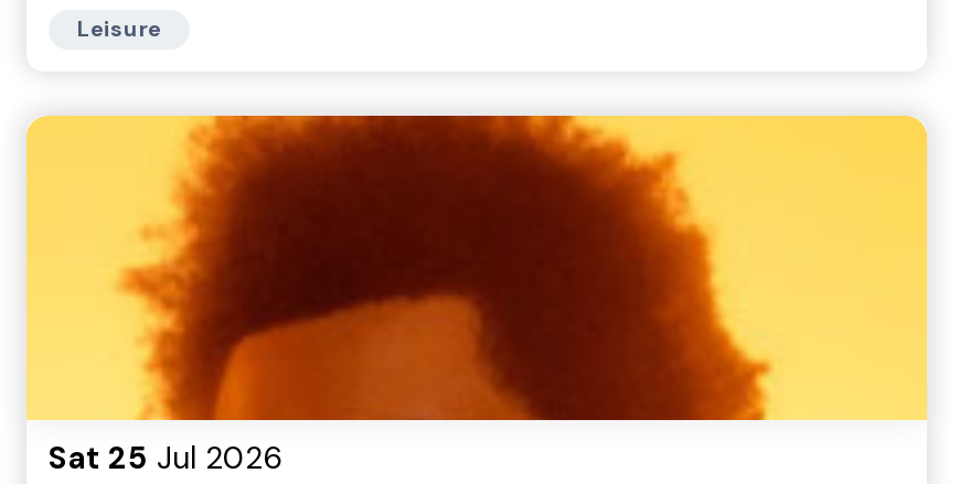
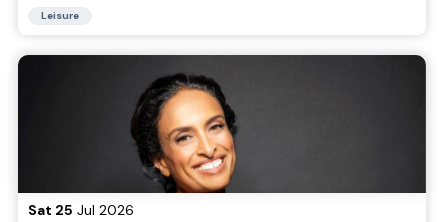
- [image]
+ [image]
